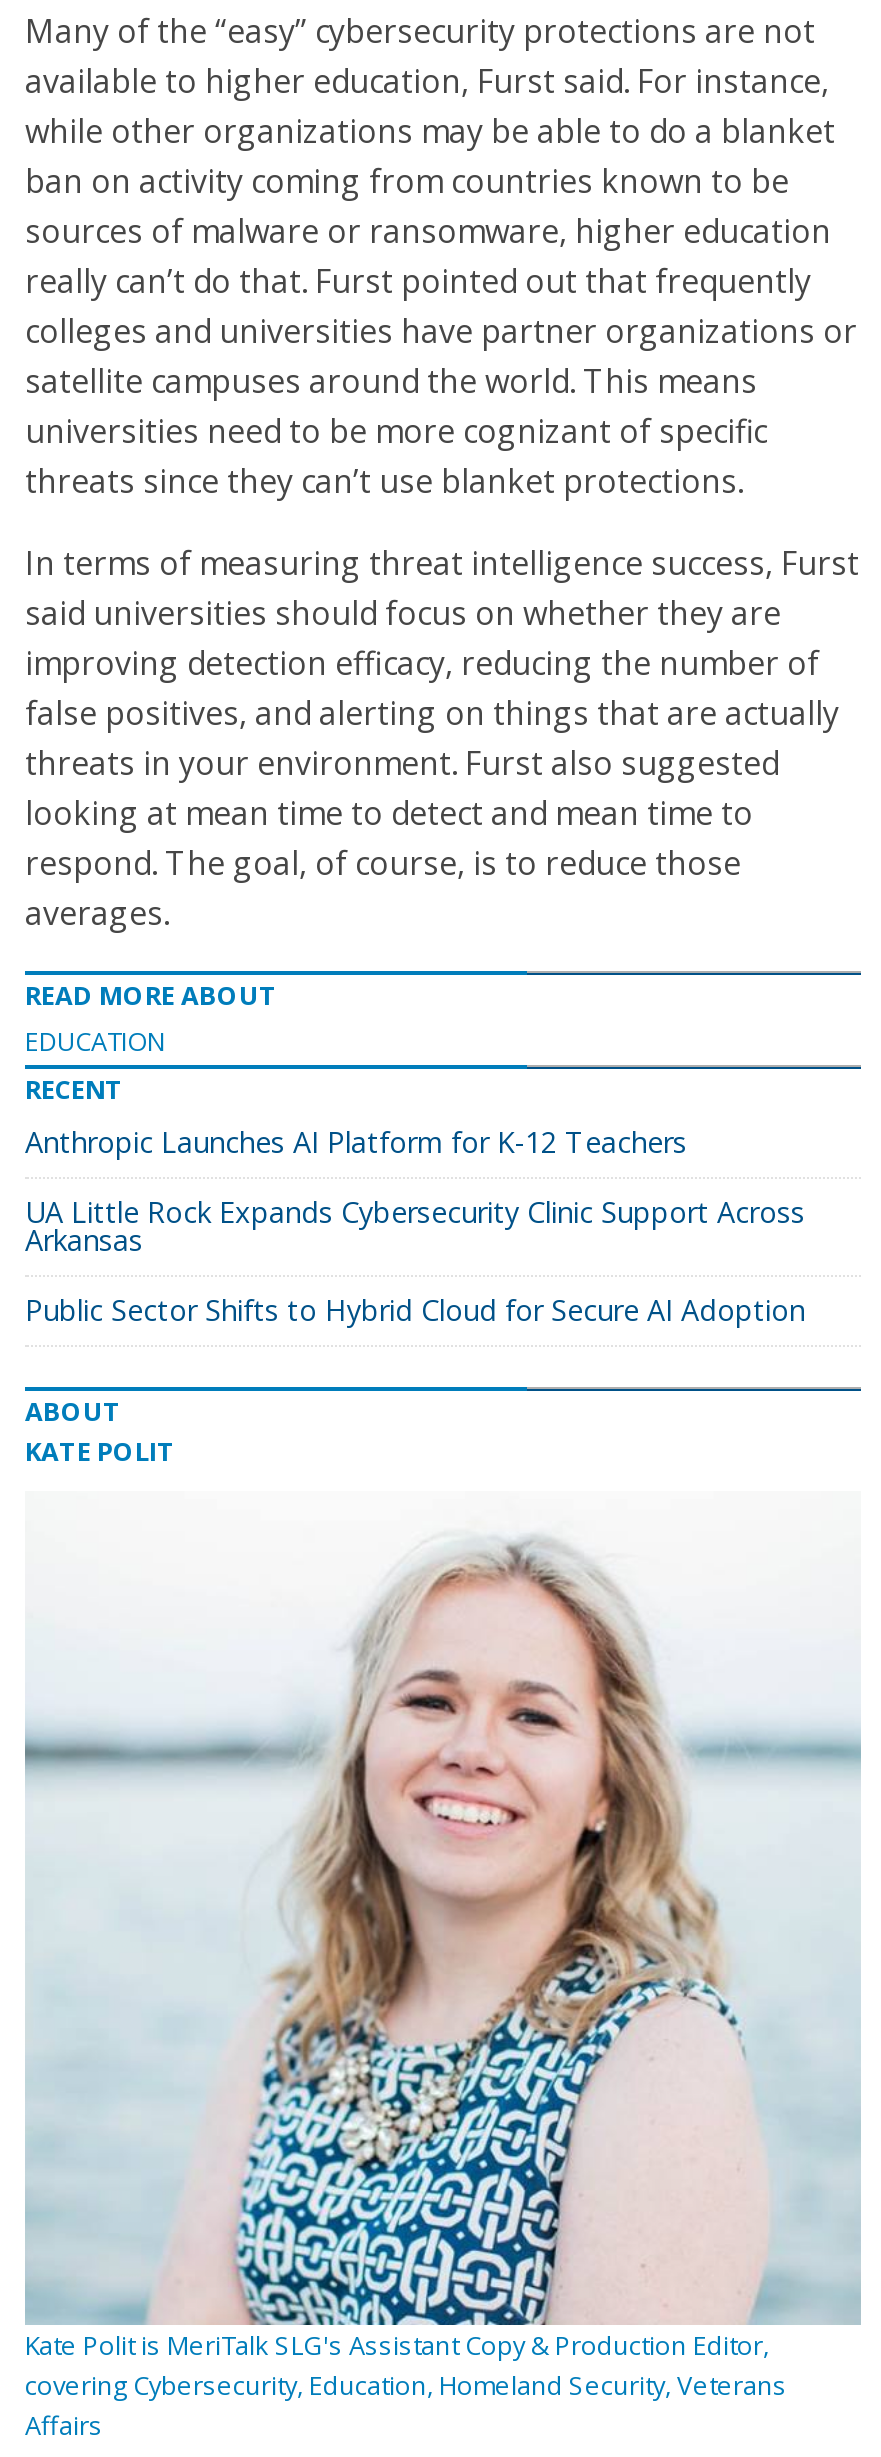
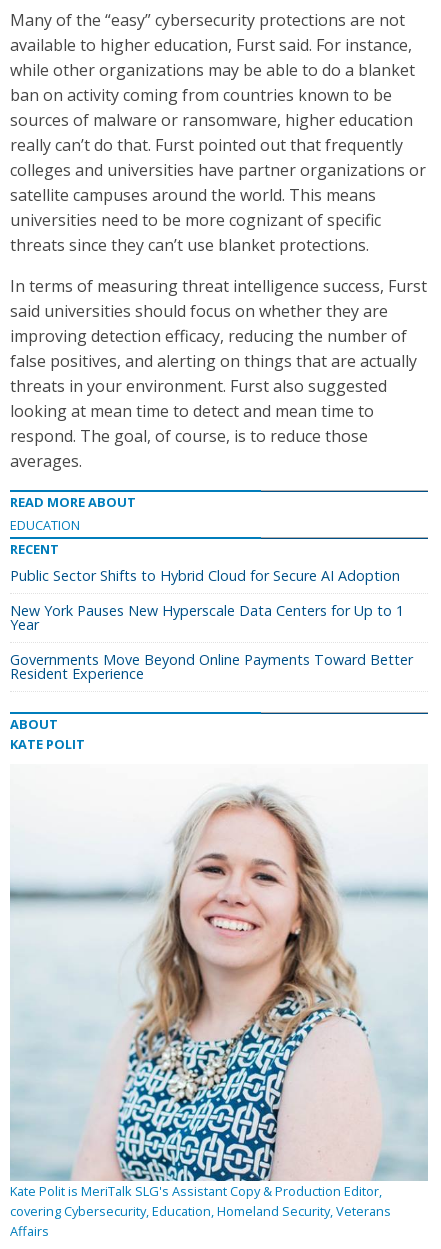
- Anthropic Launches AI Platform for K-12 Teachers
- UA Little Rock Expands Cybersecurity Clinic Support Across
- Arkansas

moved up: Public Sector Shifts to Hybrid Cloud for Secure AI Adoption

+ New York Pauses New Hyperscale Data Centers for Up to 1
+ Year
+ Governments Move Beyond Online Payments Toward Better
+ Resident Experience
